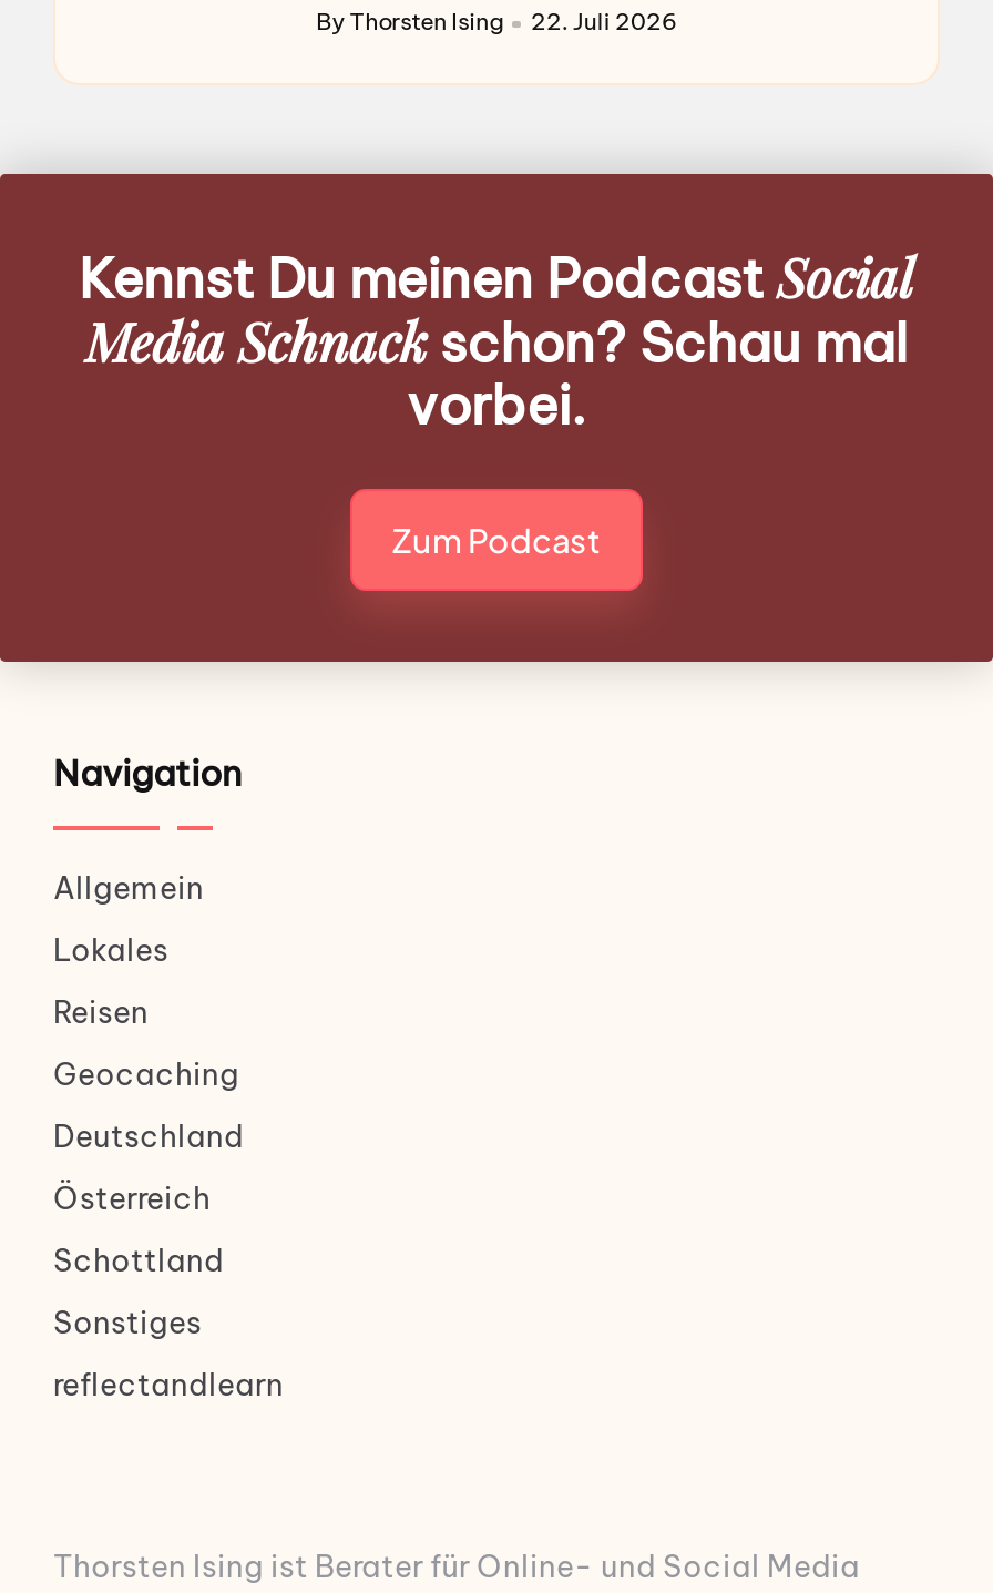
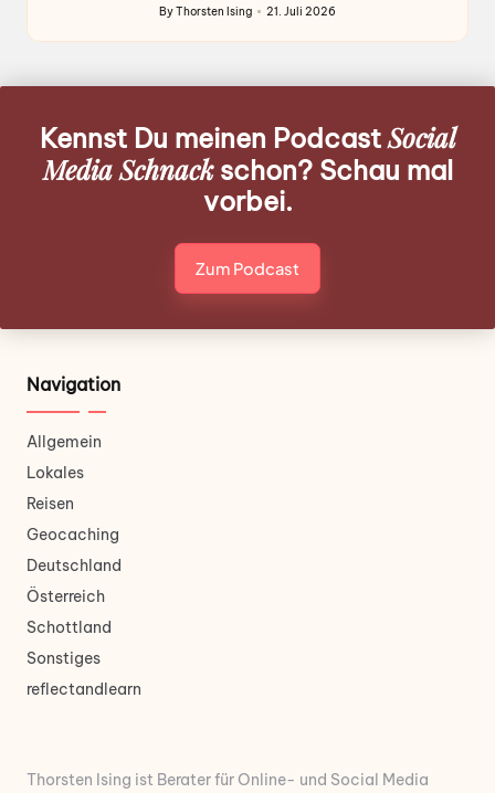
- By Thorsten Ising 22. Juli 2026
+ By Thorsten Ising 21. Juli 2026
